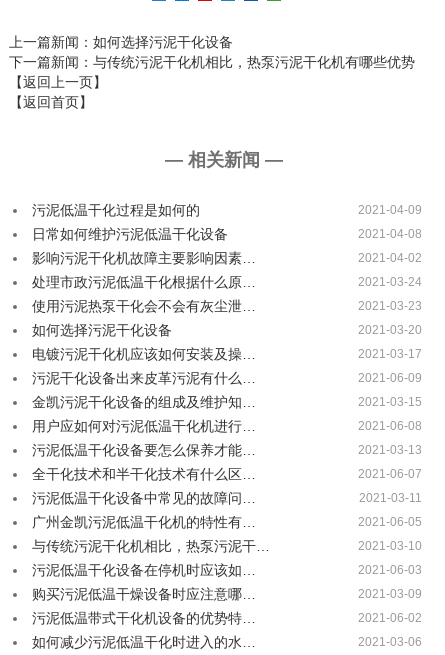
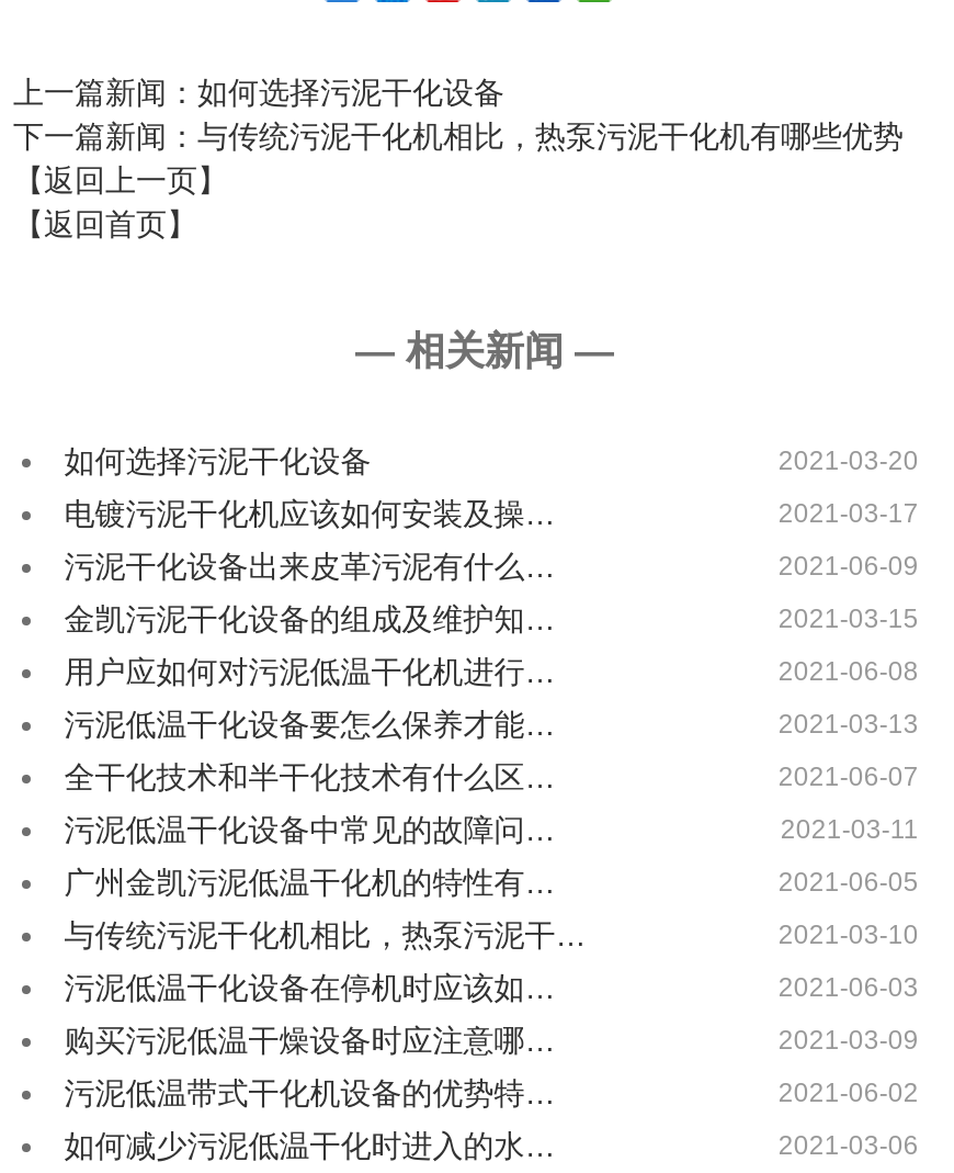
- 污泥低温干化过程是如何的
- 2021-04-09
- 日常如何维护污泥低温干化设备
- 2021-04-08
- 影响污泥干化机故障主要影响因素…
- 2021-04-02
- 处理市政污泥低温干化根据什么原…
- 2021-03-24
- 使用污泥热泵干化会不会有灰尘泄…
- 2021-03-23
